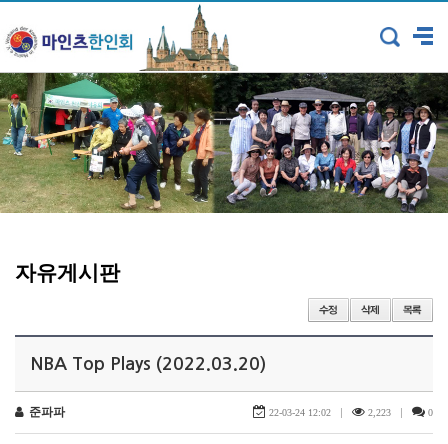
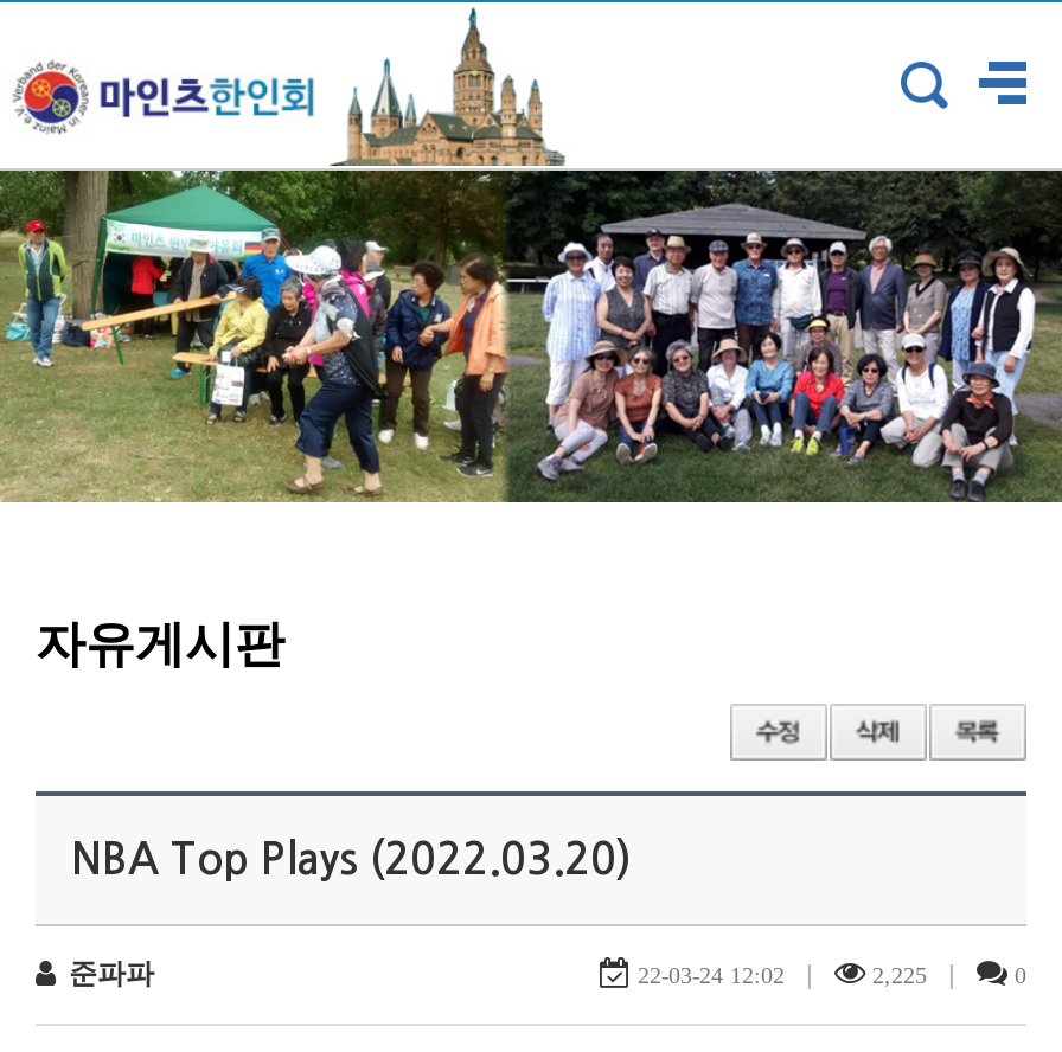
- 2,223
+ 2,225
